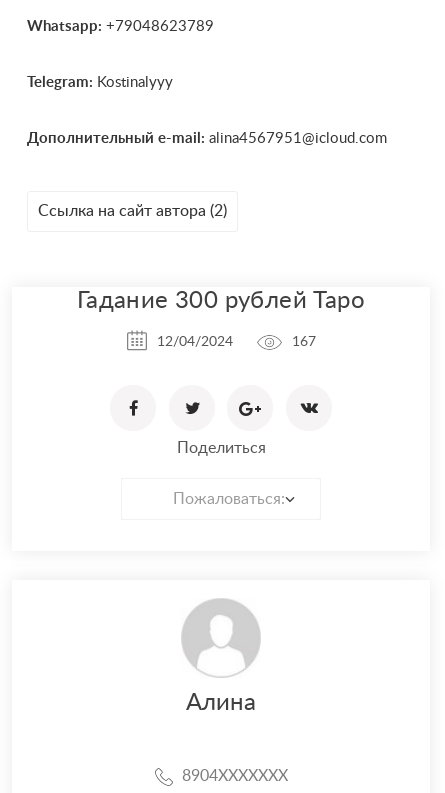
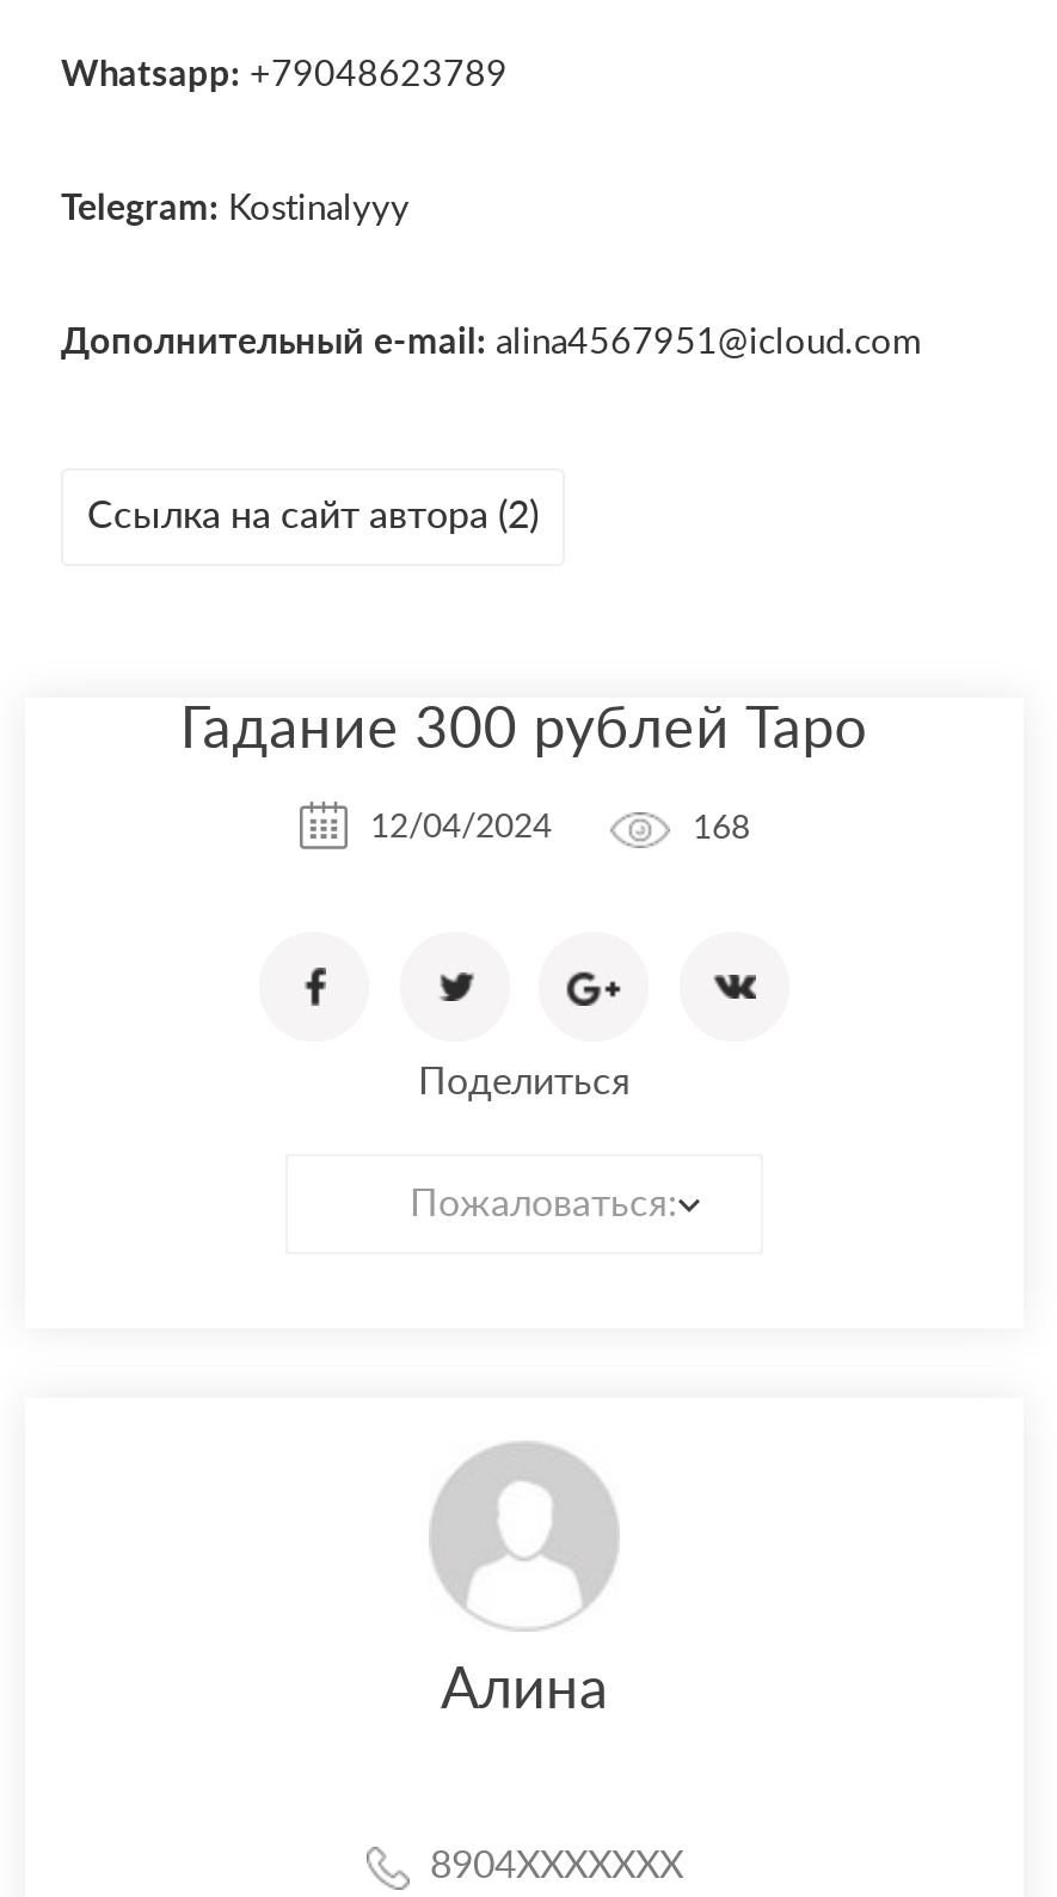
- 167
+ 168
